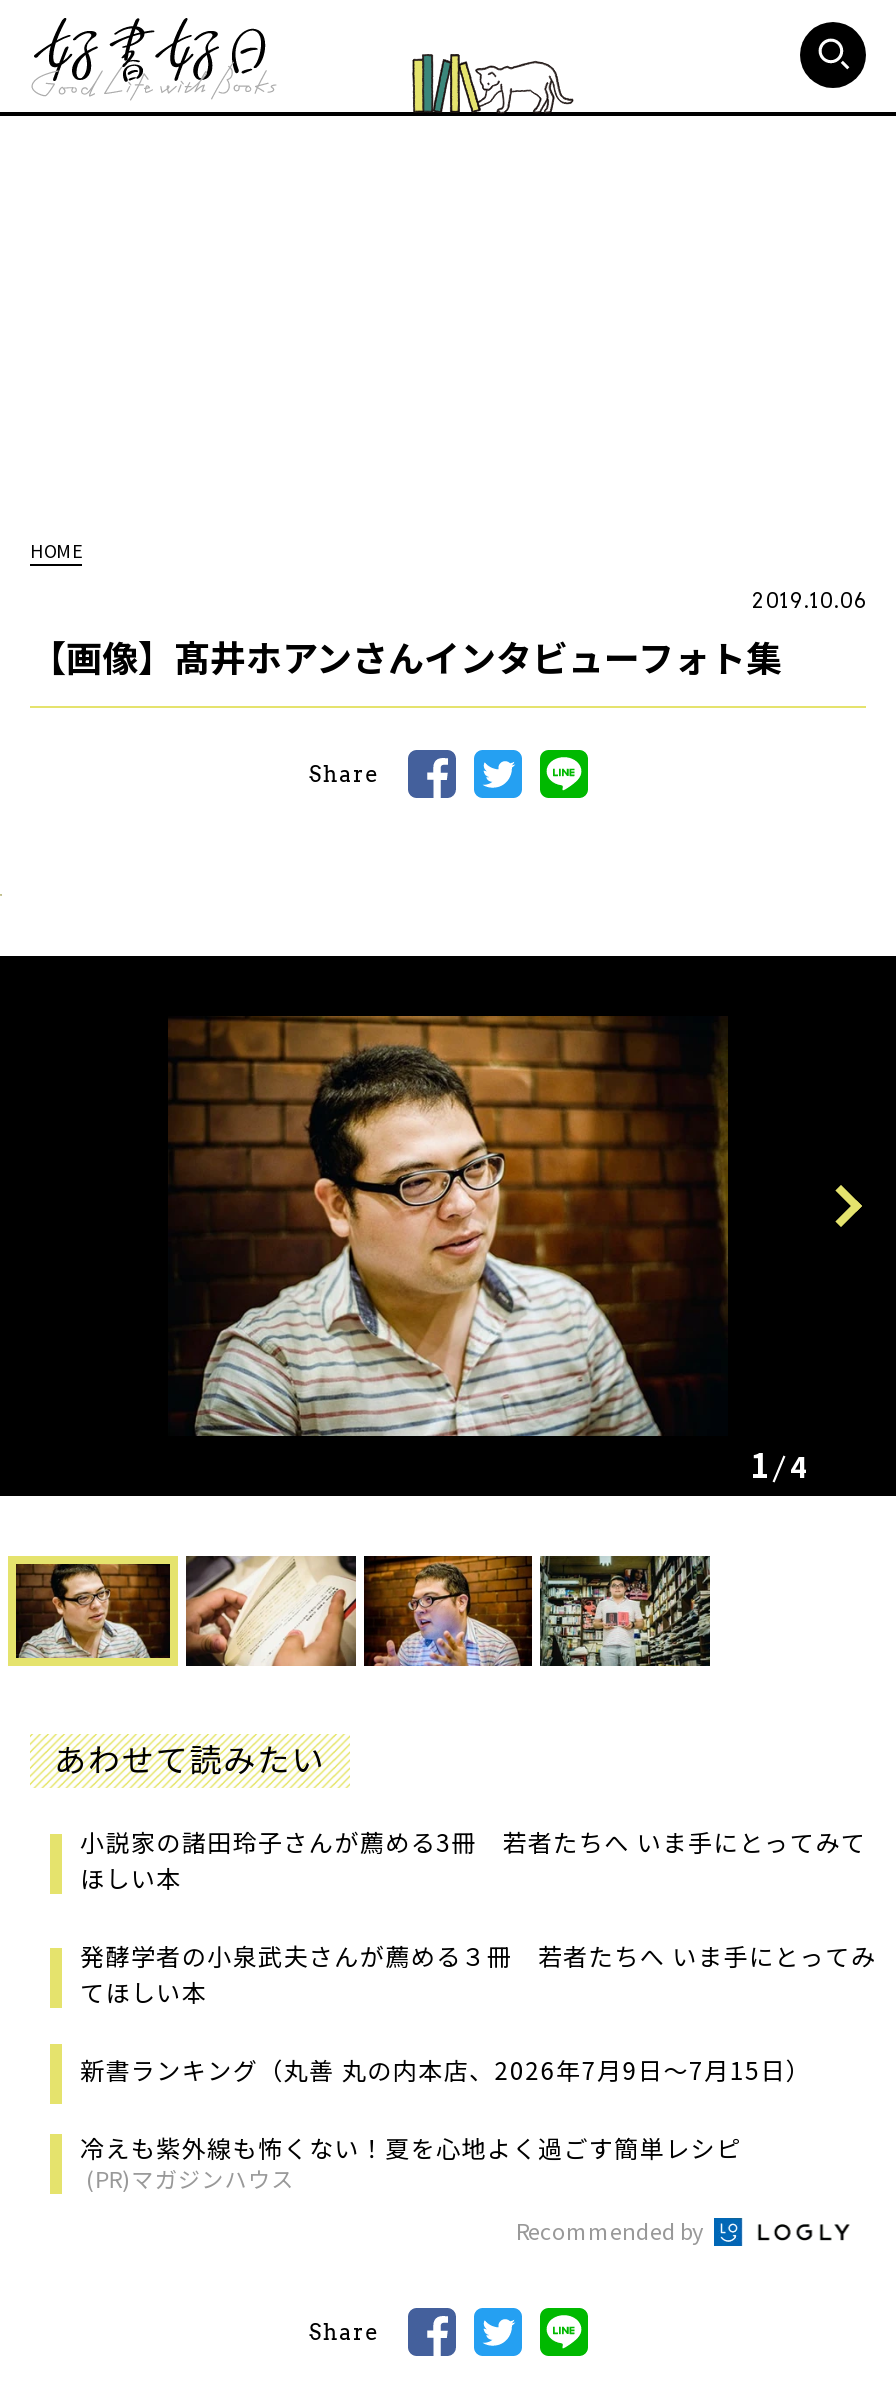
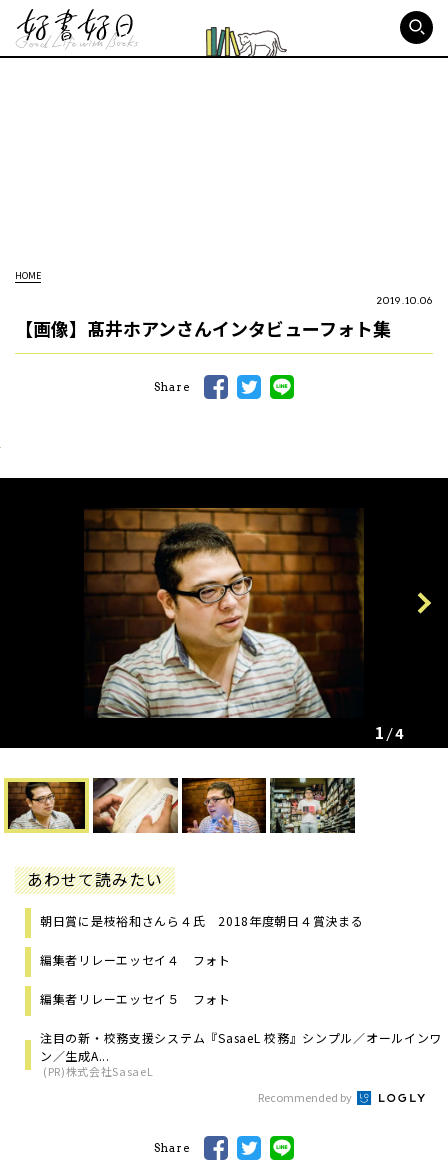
- 小説家の諸田玲子さんが薦める3冊 若者たちへ いま手にとってみて
- ほしい本
+ 朝日賞に是枝裕和さんら４氏 2018年度朝日４賞決まる

- 発酵学者の小泉武夫さんが薦める３冊 若者たちへ いま手にとってみ
- てほしい本
+ 編集者リレーエッセイ４ フォト

- 新書ランキング（丸善 丸の内本店、2026年7月9日～7月15日）
+ 編集者リレーエッセイ５ フォト

- 冷えも紫外線も怖くない！夏を心地よく過ごす簡単レシピ
- (PR)マガジンハウス
+ 注目の新・校務支援システム『SasaeL 校務』シンプル／オールインワ
+ ン／生成A...
+ (PR)株式会社SasaeL
